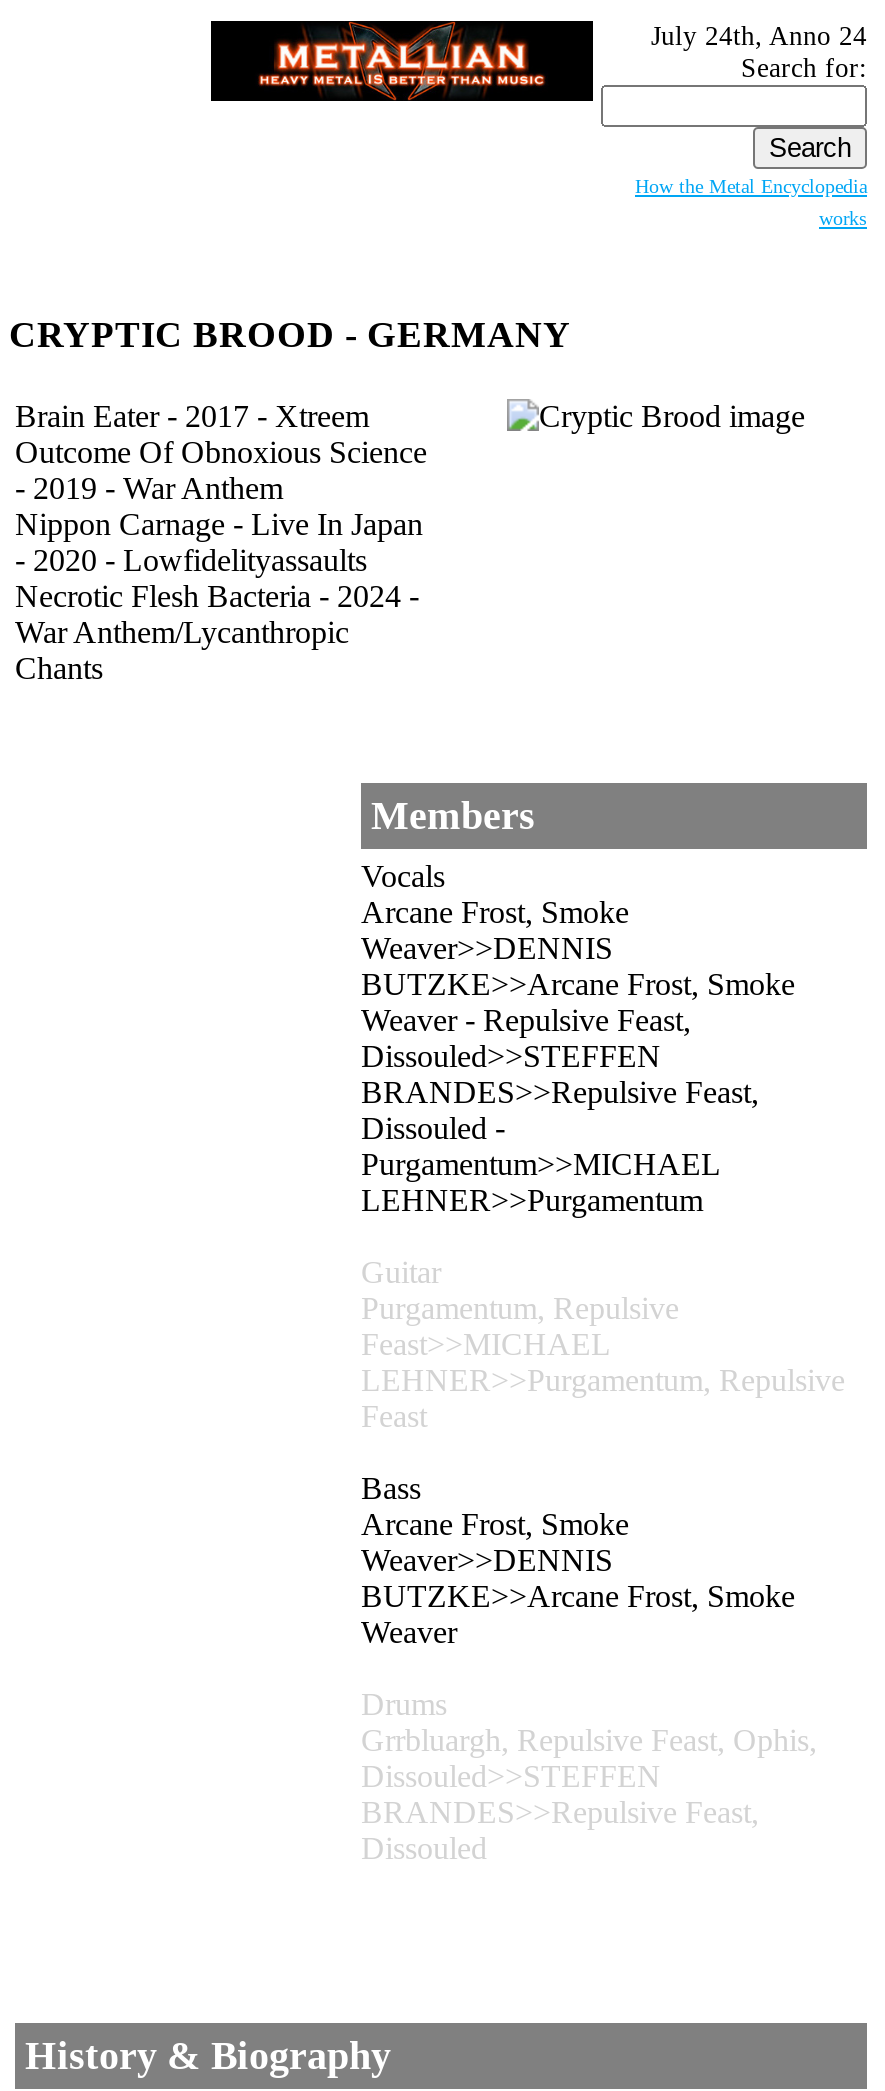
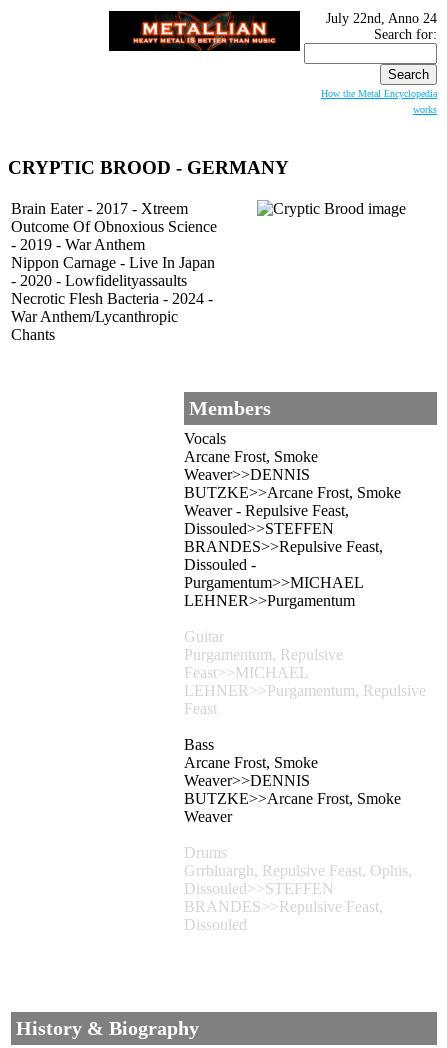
- July 24th, Anno 24
+ July 22nd, Anno 24
